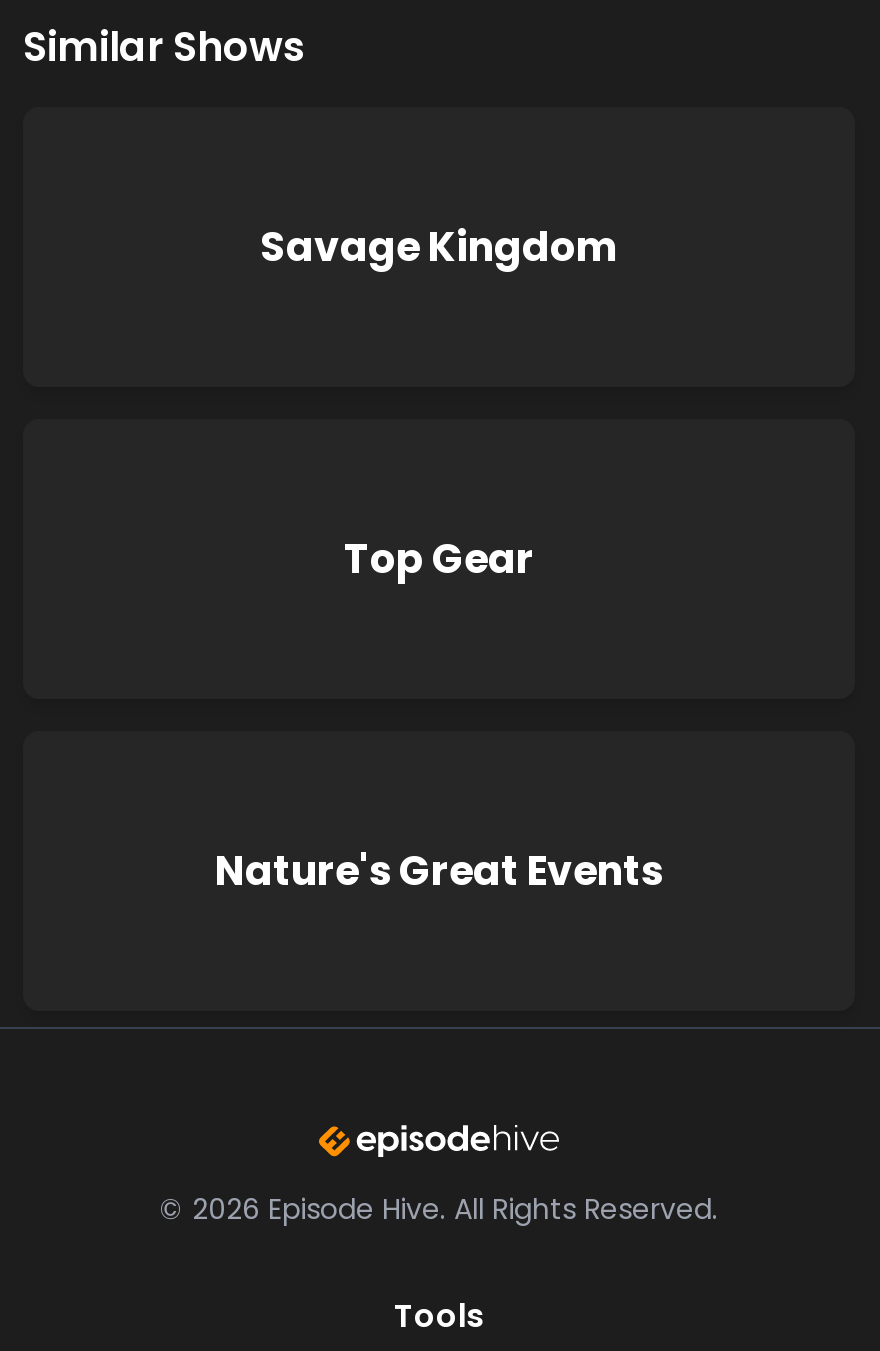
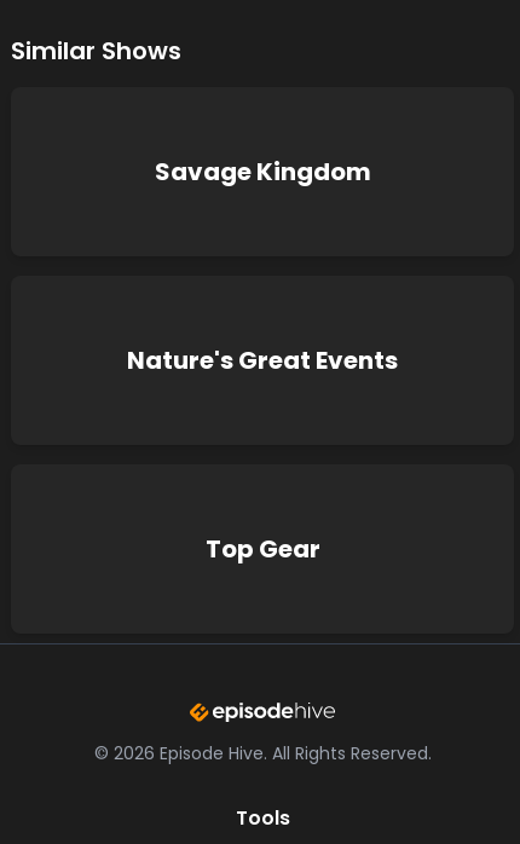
moved down: Top Gear

moved up: Nature's Great Events
